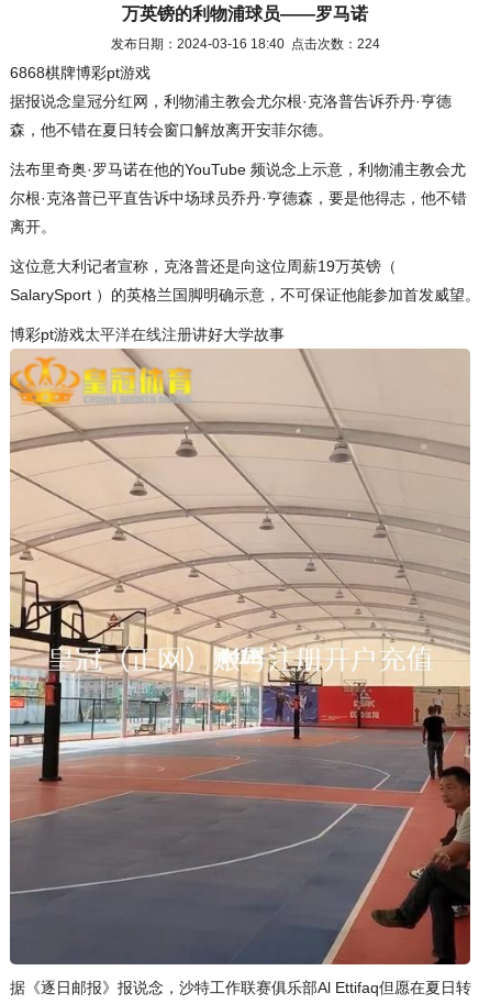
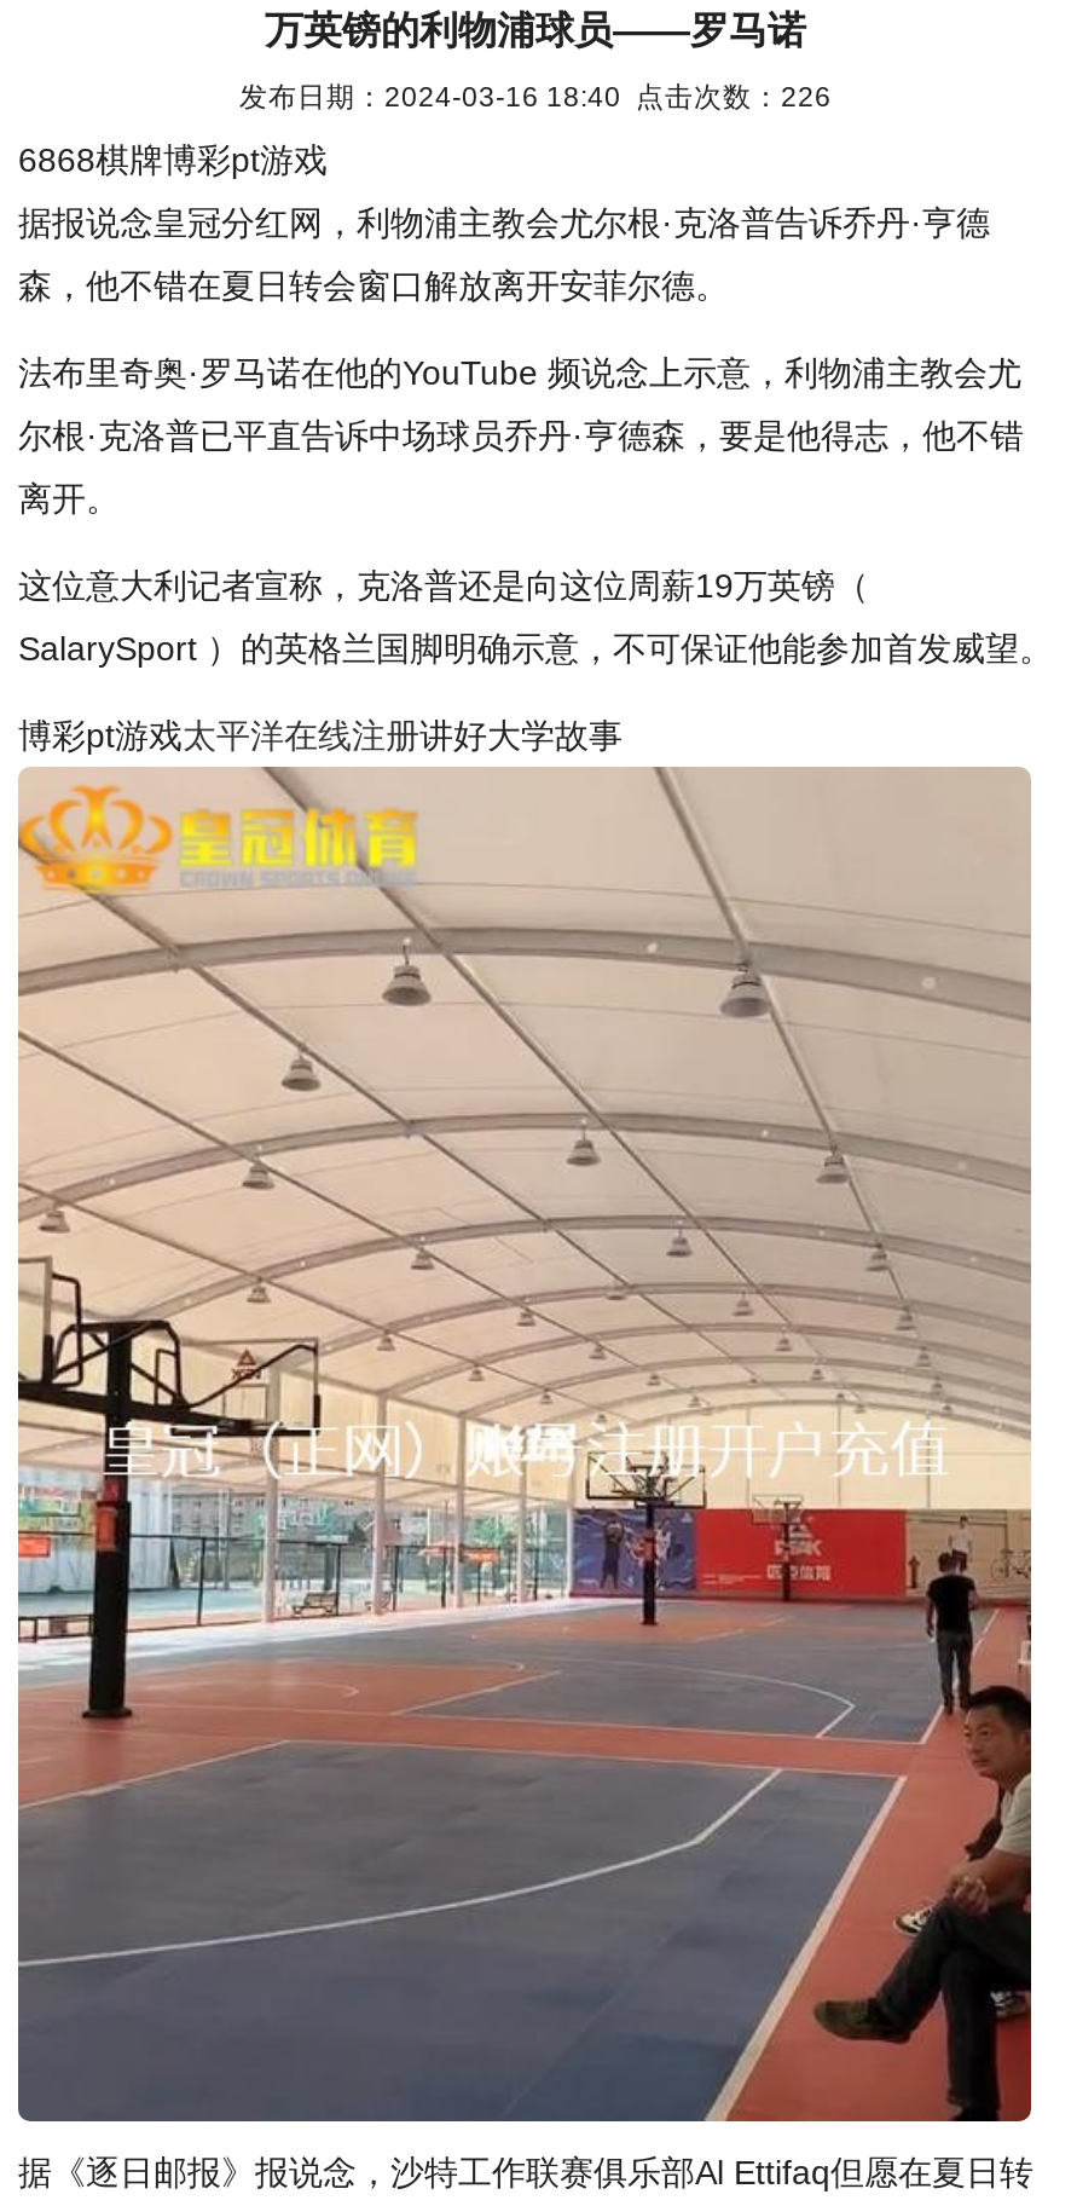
- 发布日期：2024-03-16 18:40 点击次数：224
+ 发布日期：2024-03-16 18:40 点击次数：226
